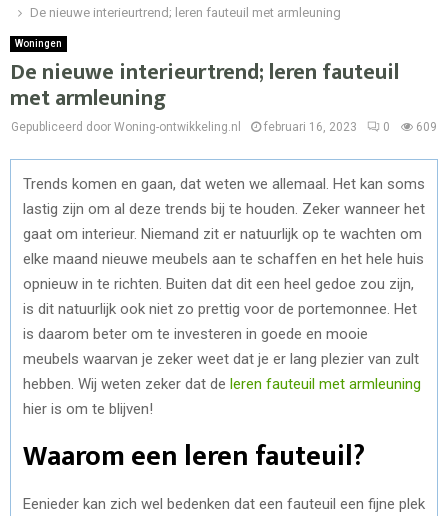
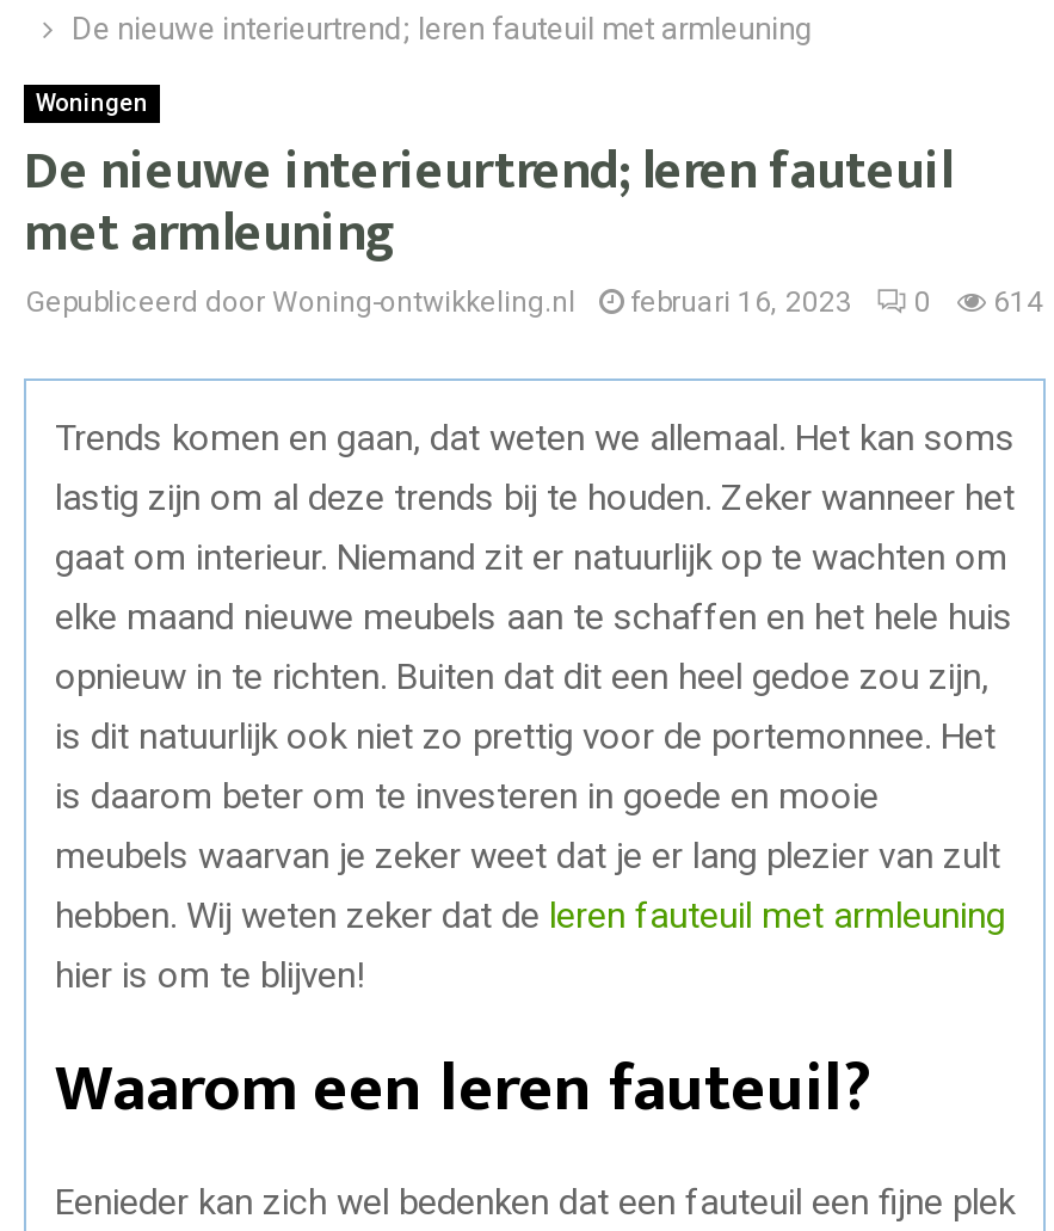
- Gepubliceerd door Woning-ontwikkeling.nl februari 16, 2023 0 609
+ Gepubliceerd door Woning-ontwikkeling.nl februari 16, 2023 0 614
